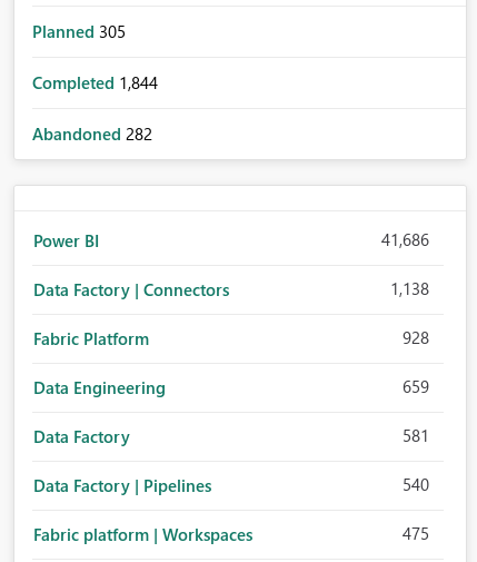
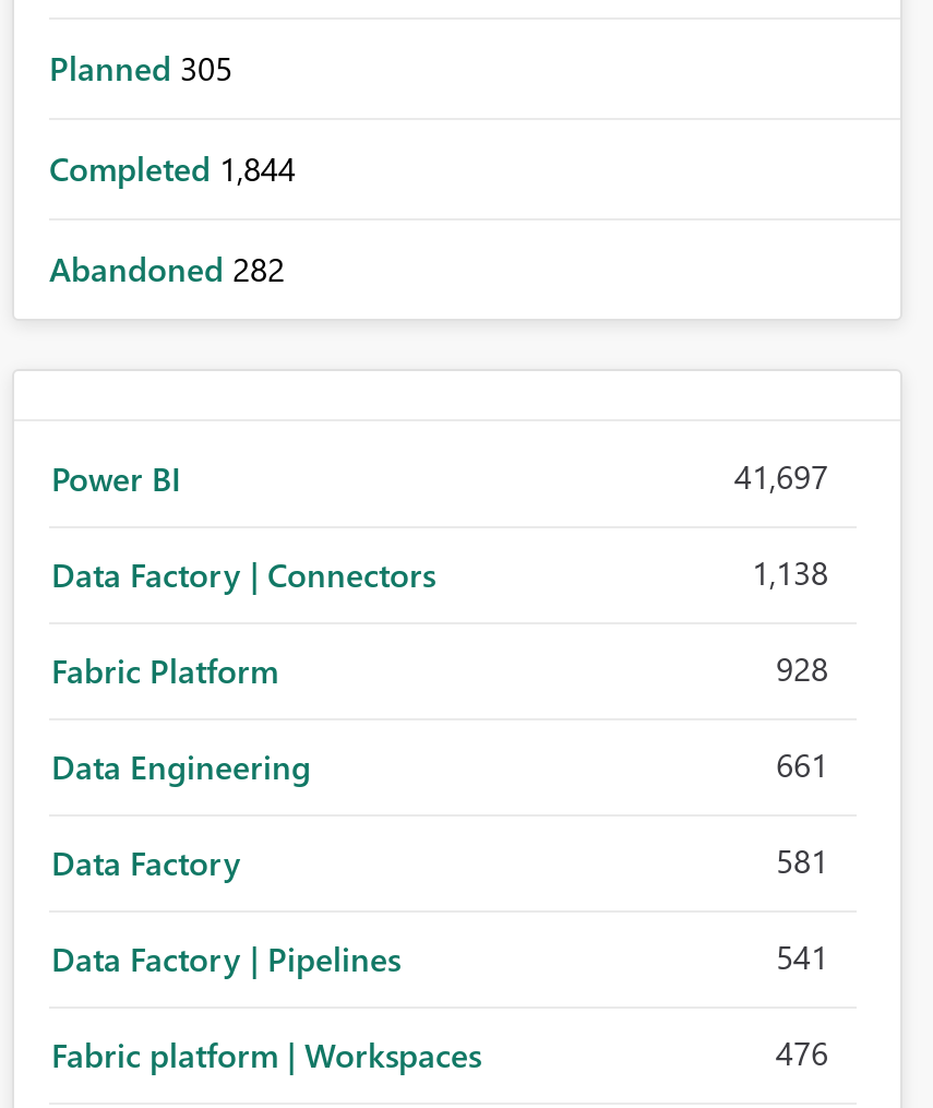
- 41,686
+ 41,697

- 659
+ 661

- 540
+ 541

- 475
+ 476
